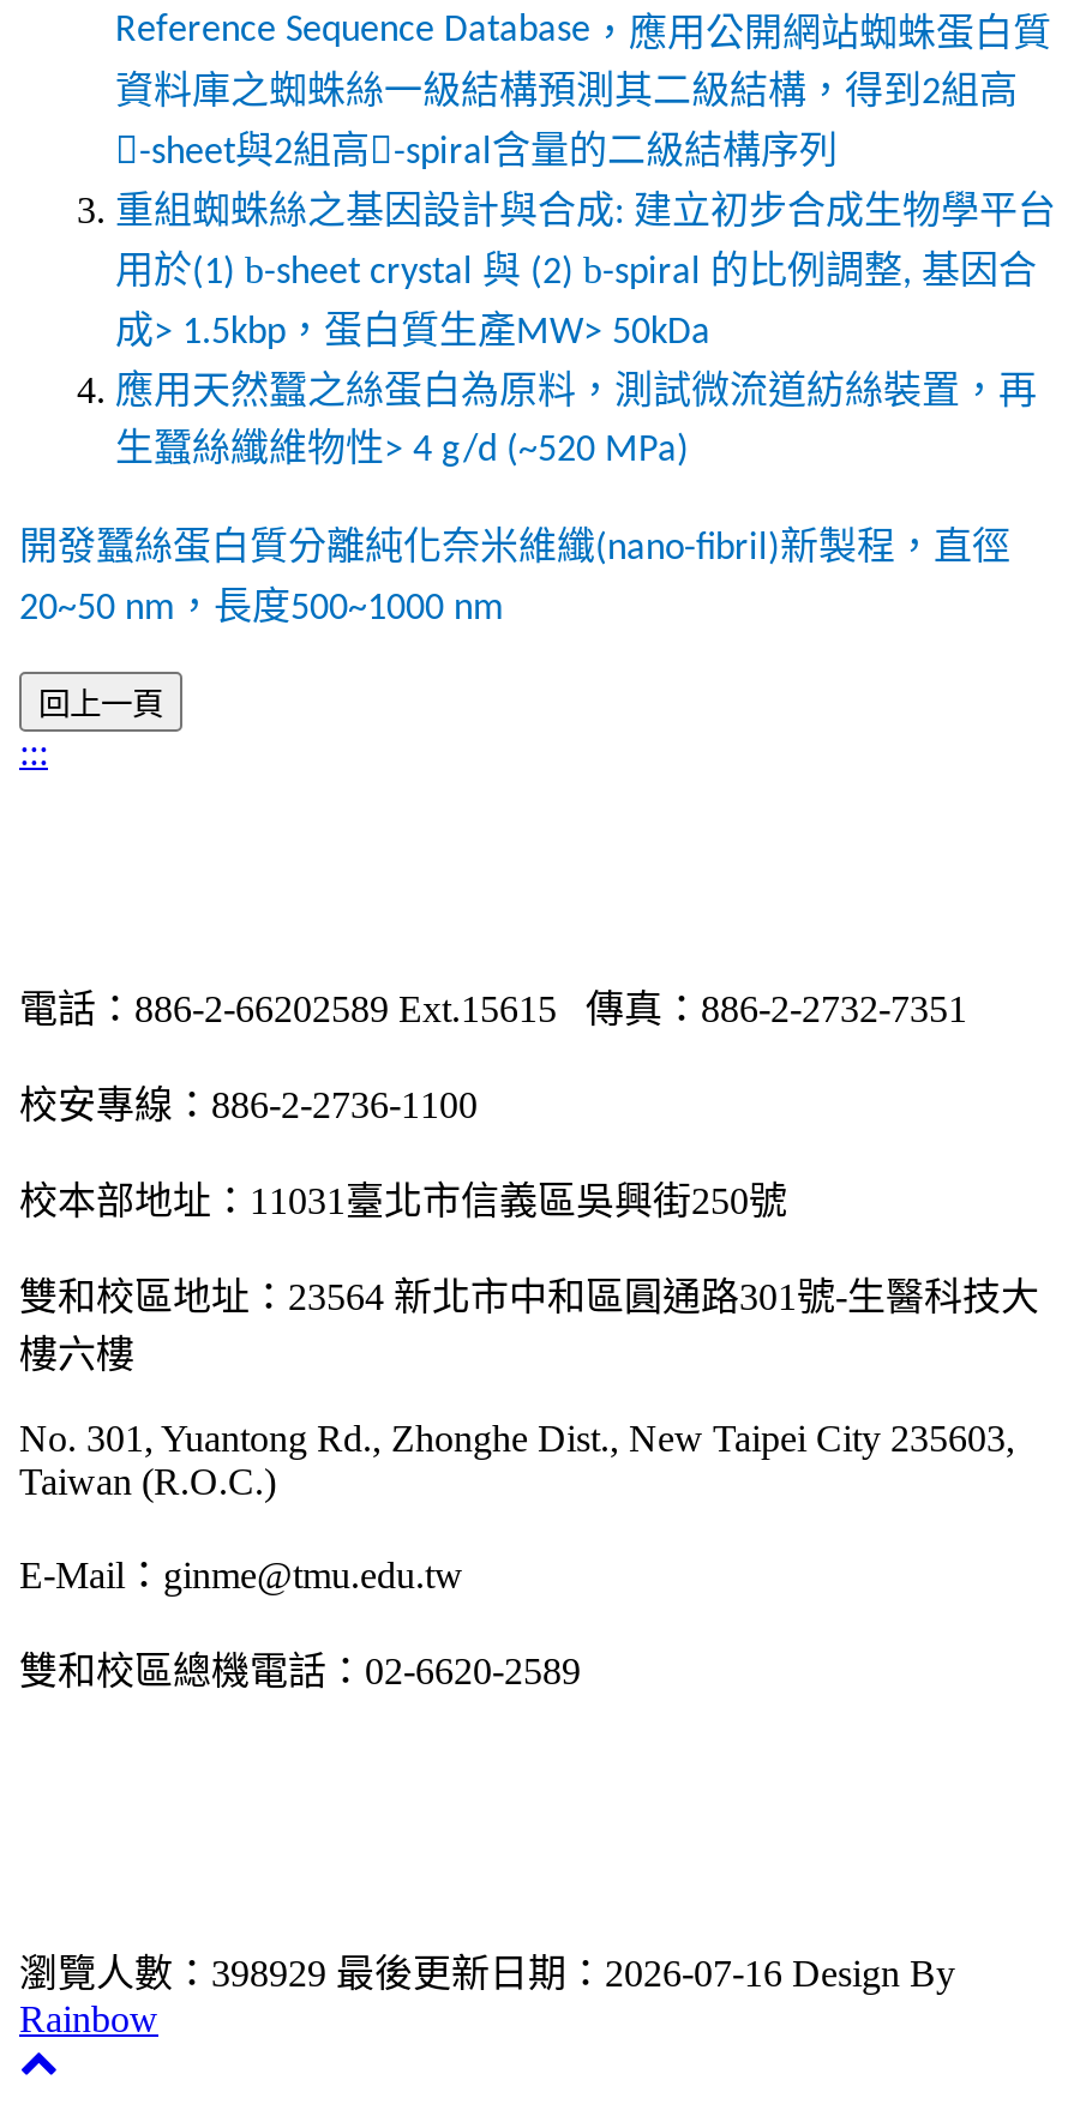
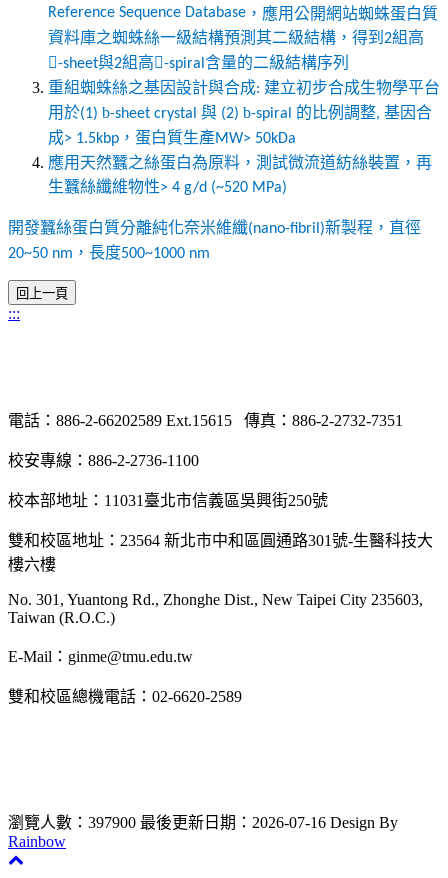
- 瀏覽人數：398929 最後更新日期：2026-07-16 Design By
+ 瀏覽人數：397900 最後更新日期：2026-07-16 Design By
